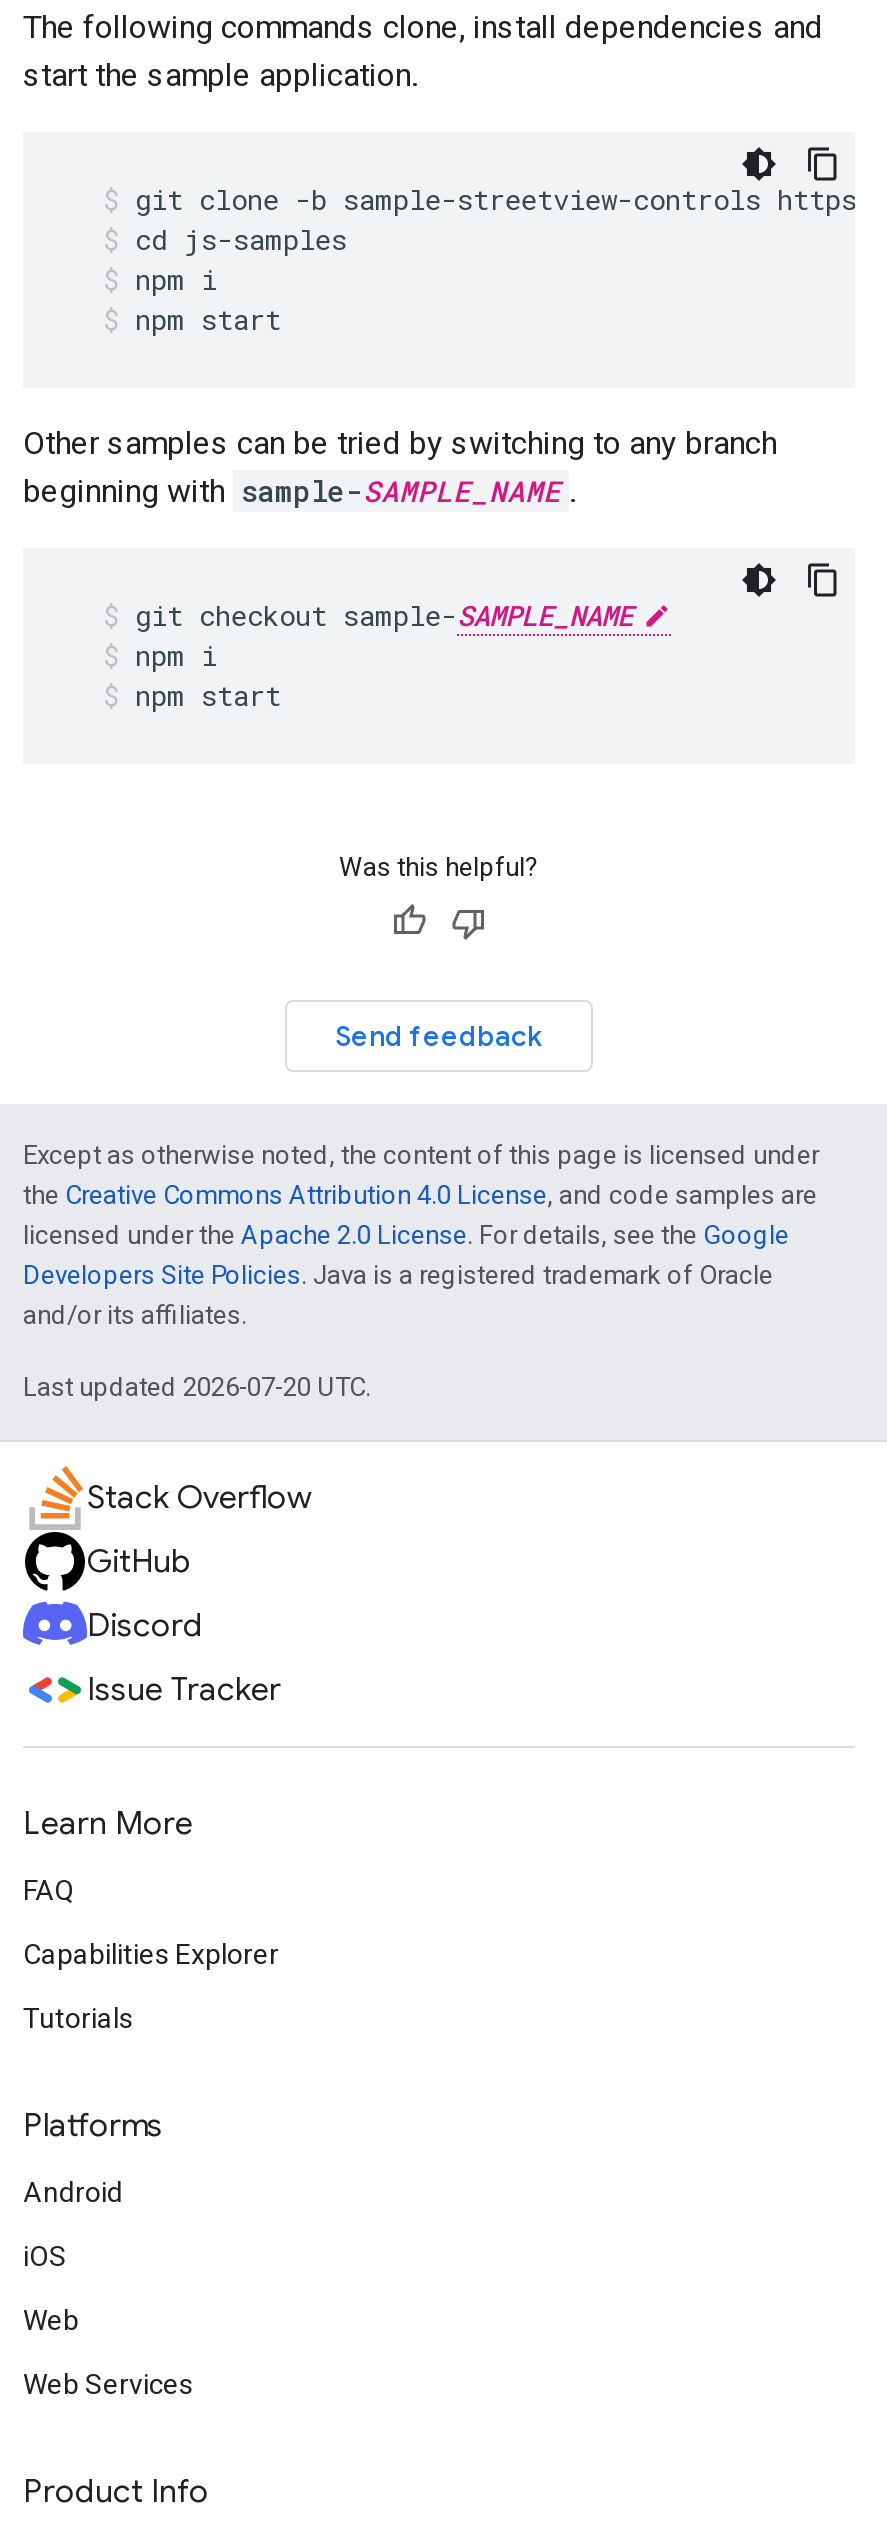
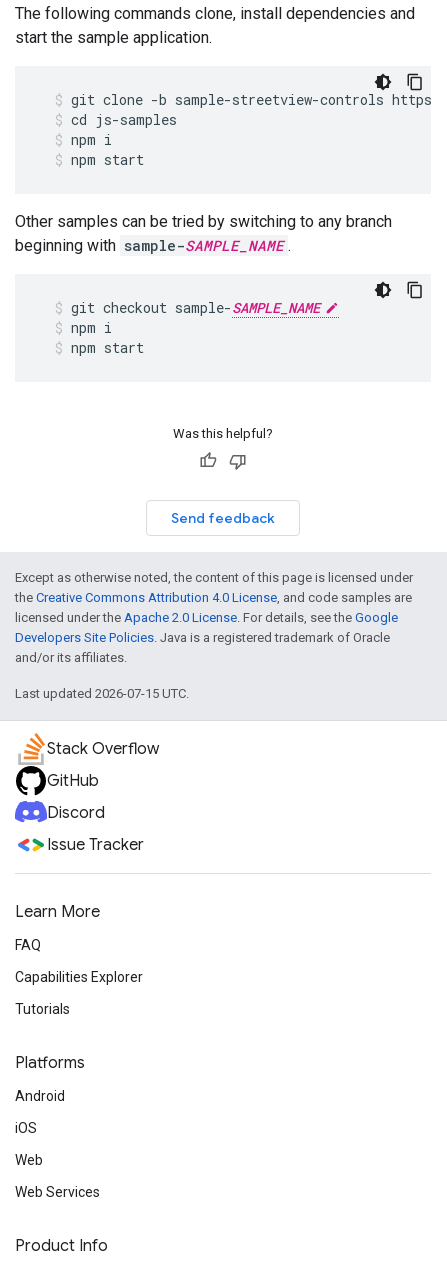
- Last updated 2026-07-20 UTC.
+ Last updated 2026-07-15 UTC.
